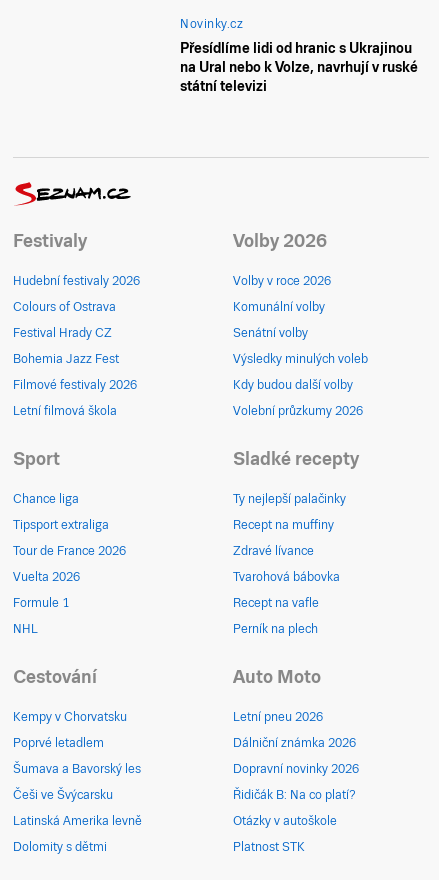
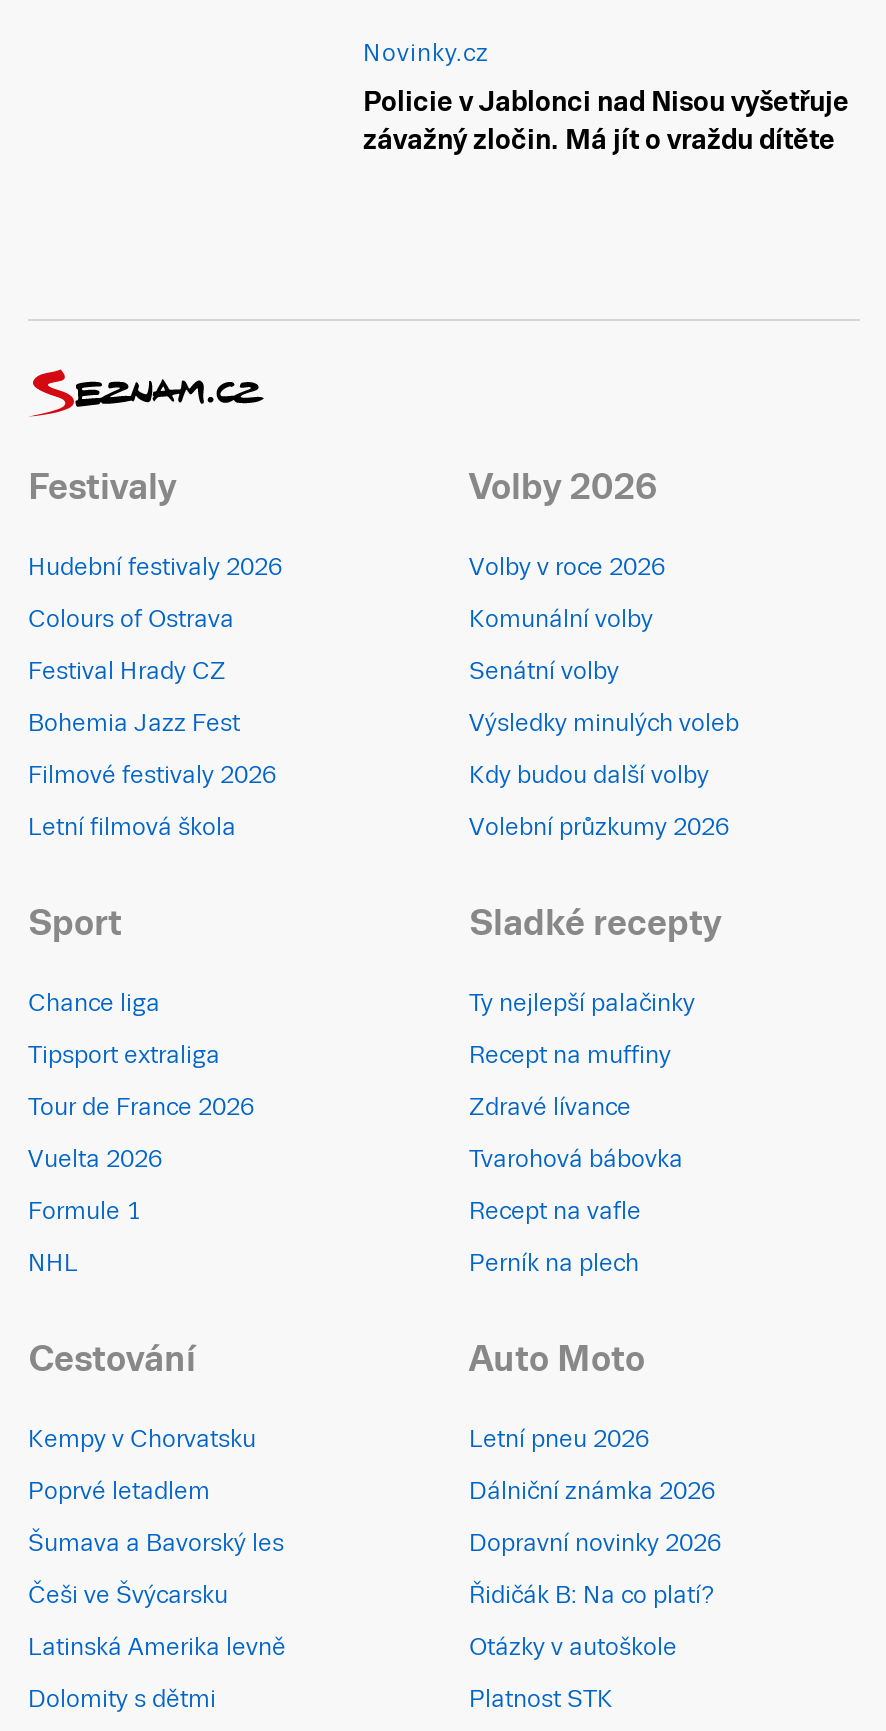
- Přesídlíme lidi od hranic s Ukrajinou
- na Ural nebo k Volze, navrhují v ruské
- státní televizi
+ Policie v Jablonci nad Nisou vyšetřuje
+ závažný zločin. Má jít o vraždu dítěte
